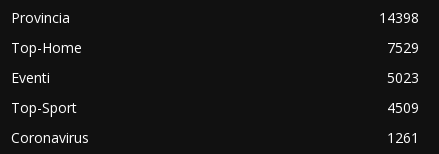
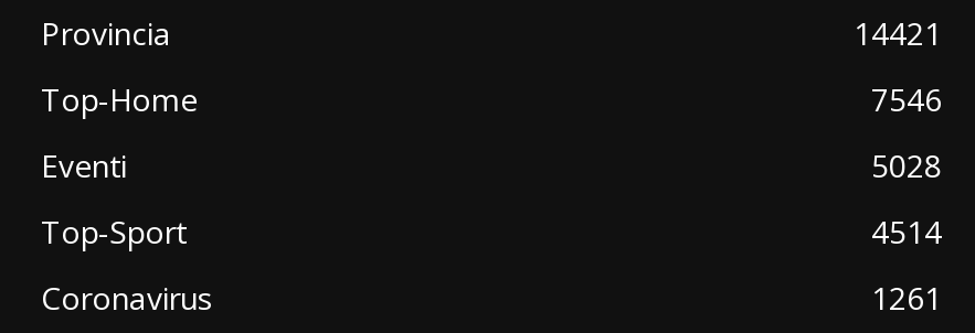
- 14398
+ 14421

- 7529
+ 7546

- 5023
+ 5028

- 4509
+ 4514
